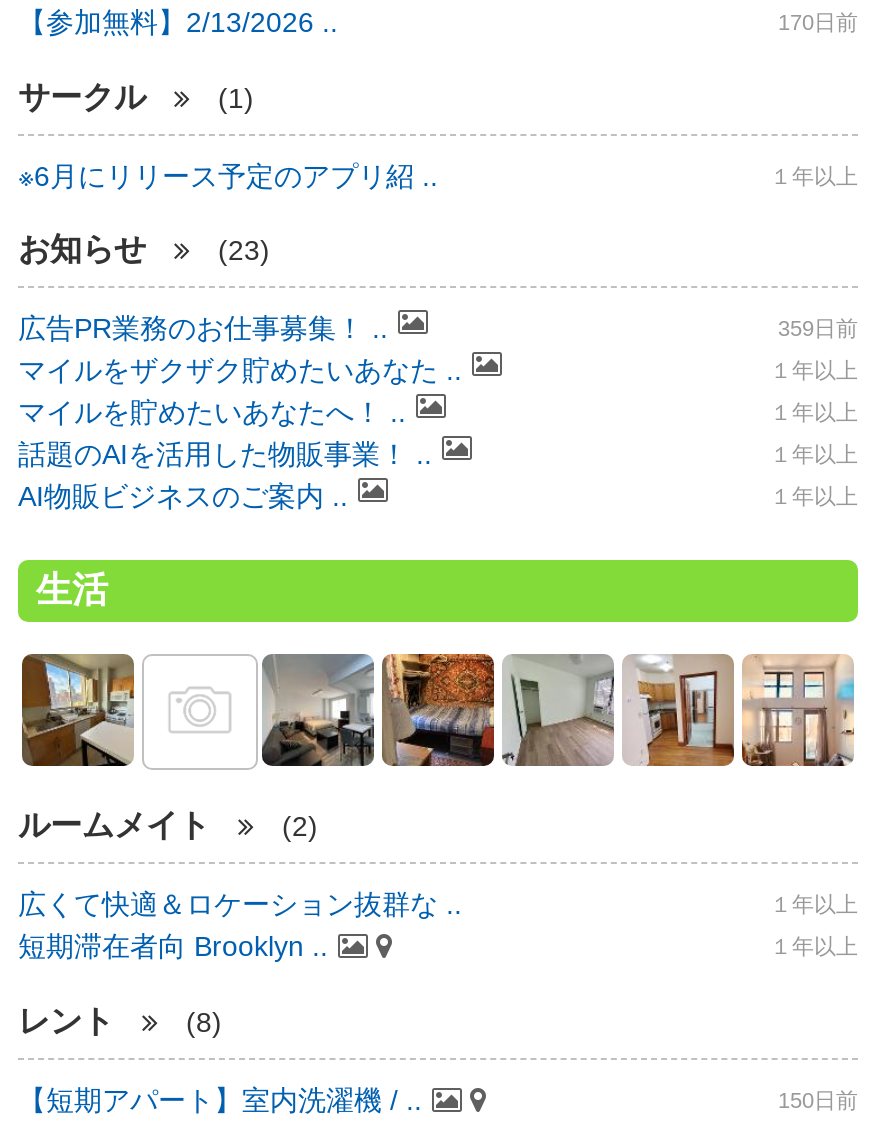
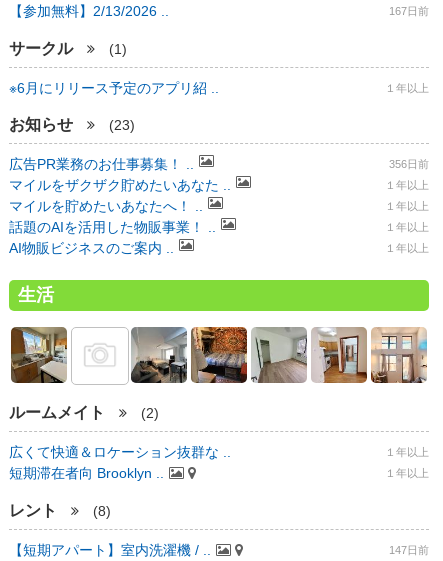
- 170日前
+ 167日前

- 359日前
+ 356日前

- 150日前
+ 147日前
